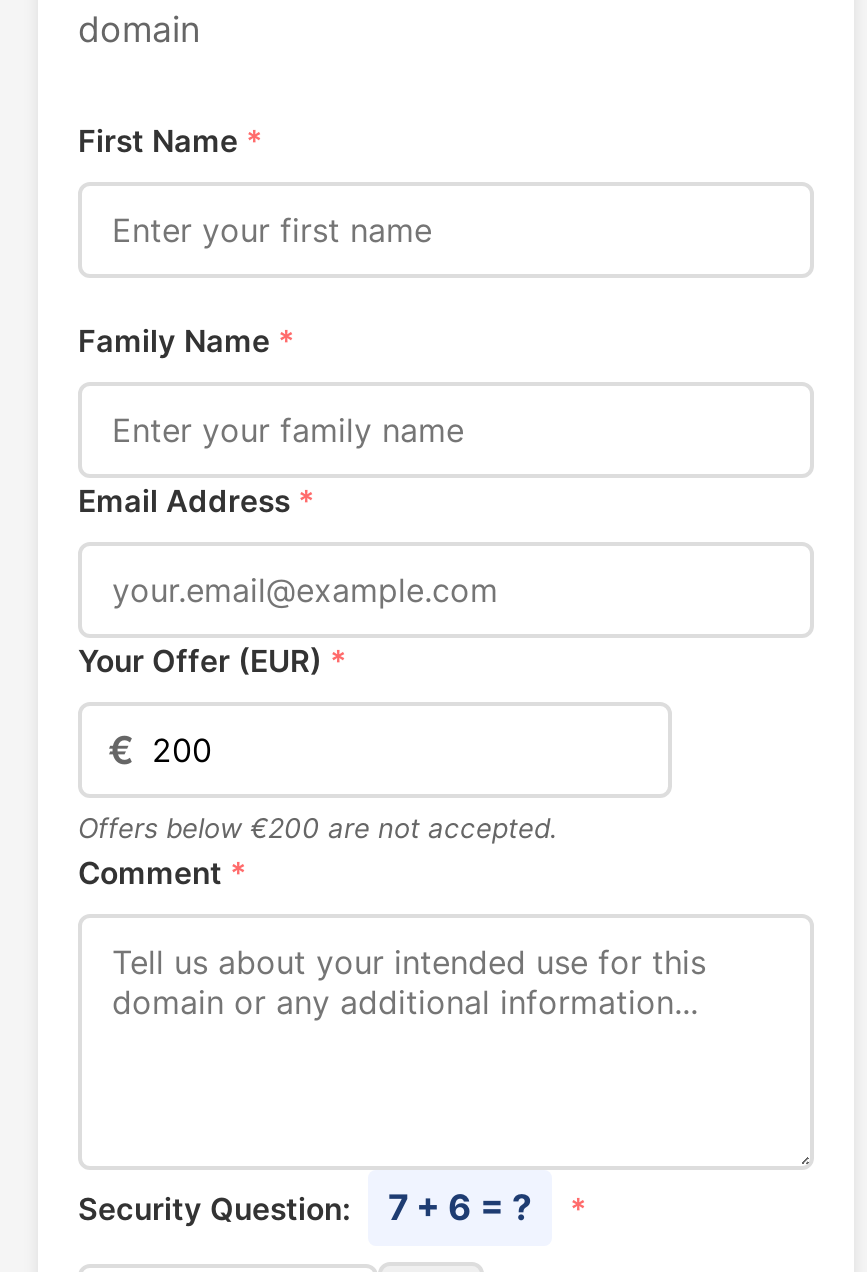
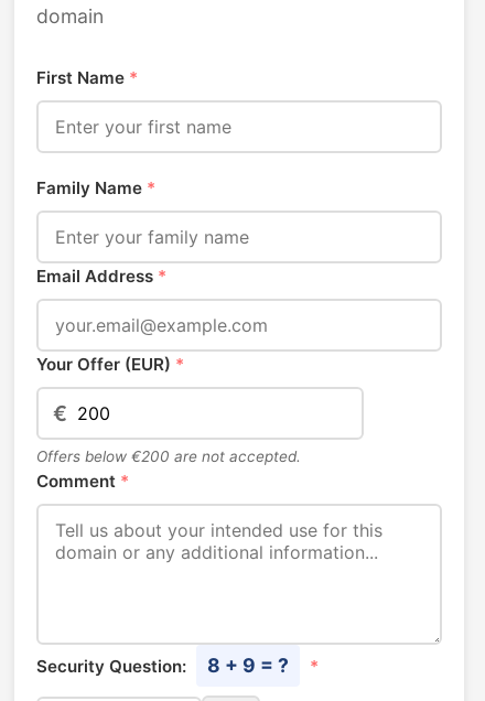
- 7 + 6 = ?
+ 8 + 9 = ?
